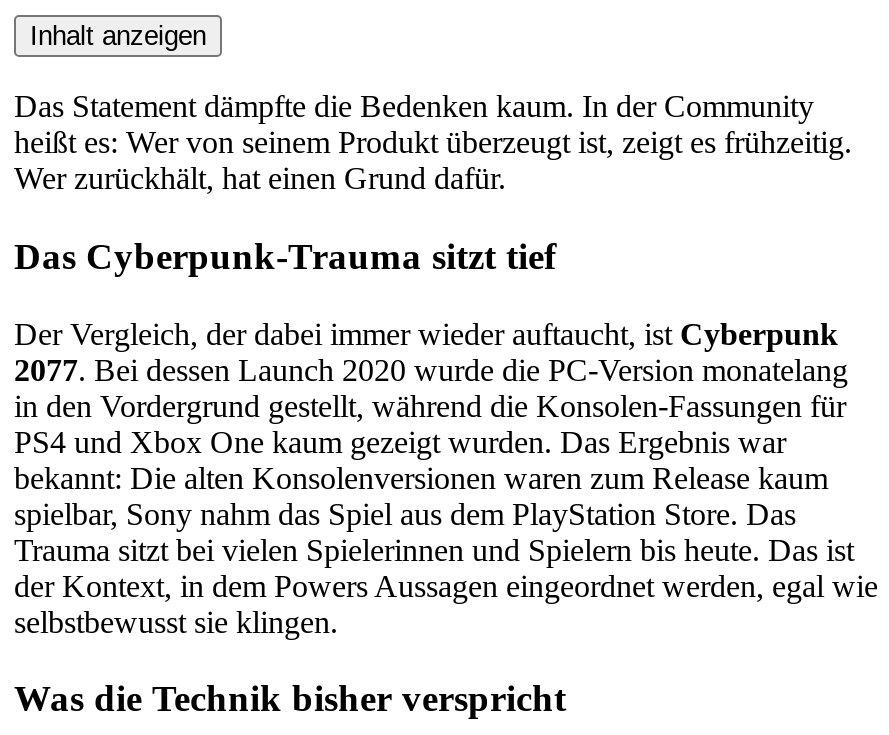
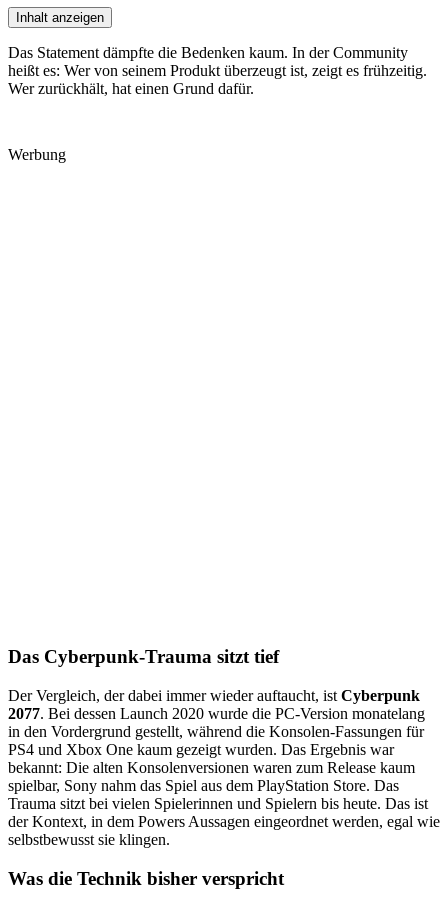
+ Werbung
